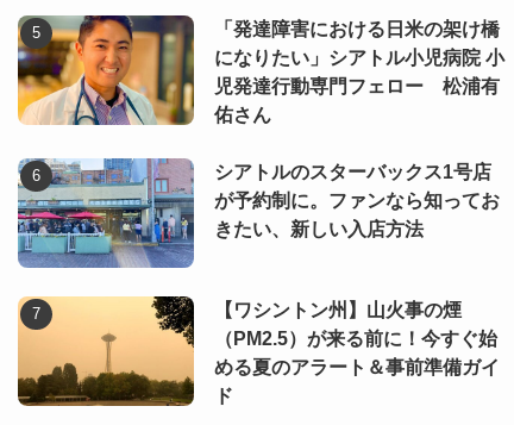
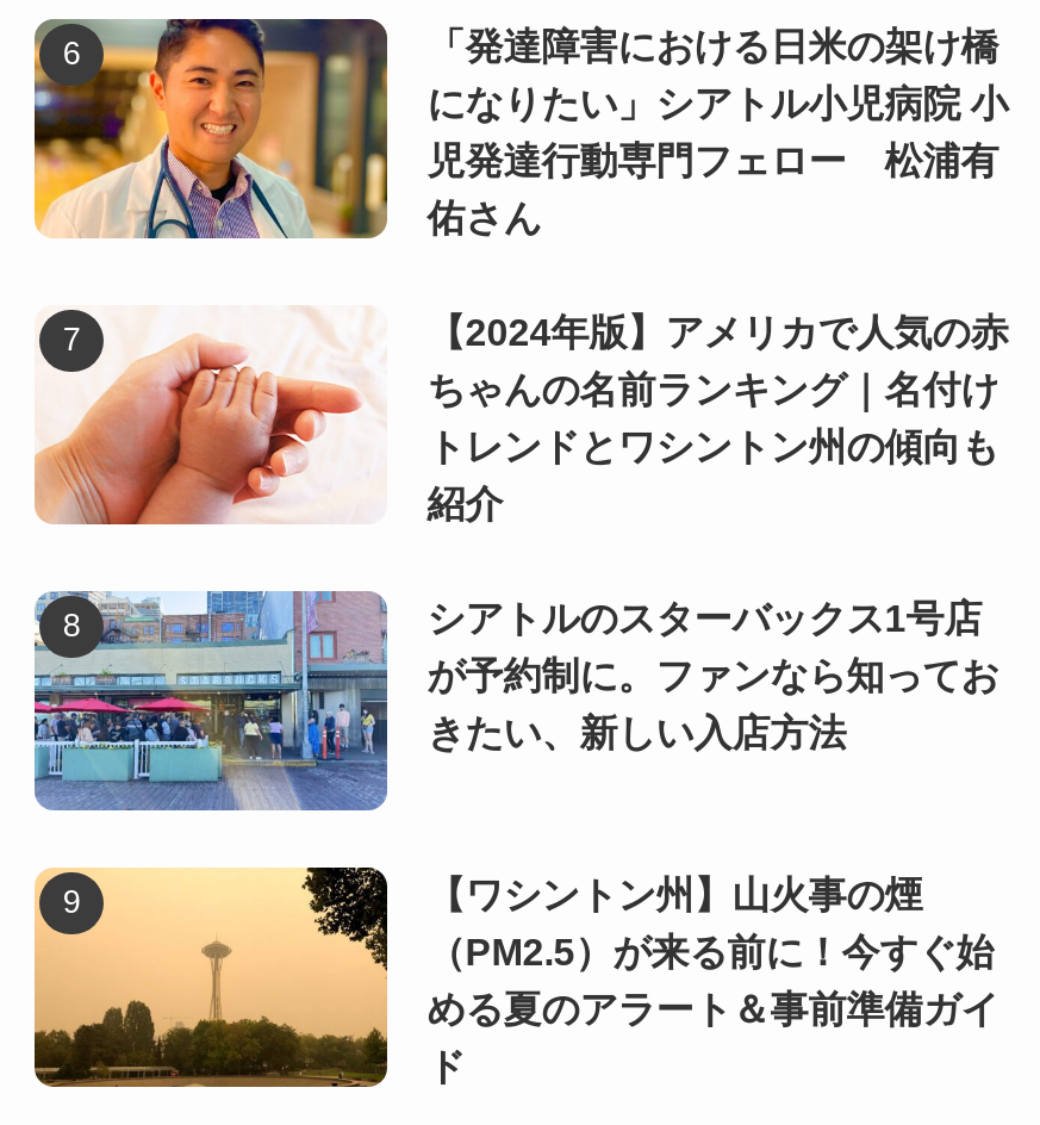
+ [image]
+ 【2024年版】アメリカで人気の赤
+ ちゃんの名前ランキング｜名付け
+ トレンドとワシントン州の傾向も
+ 紹介
